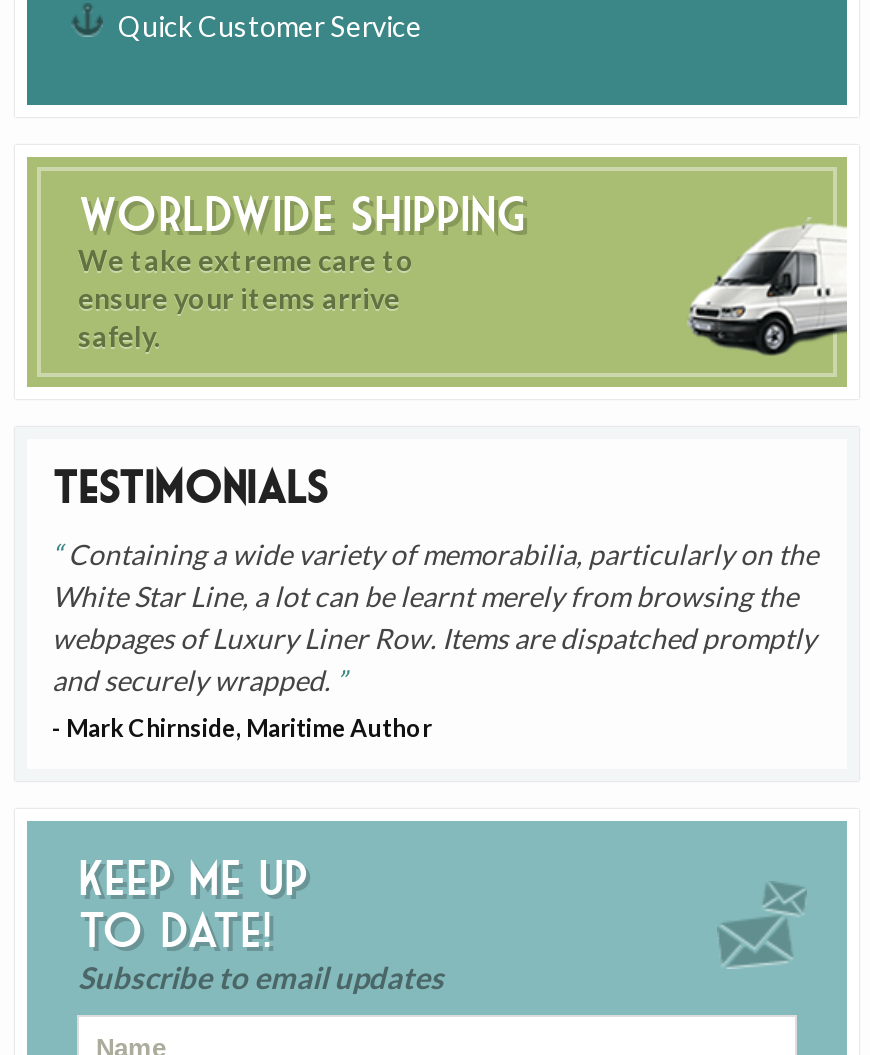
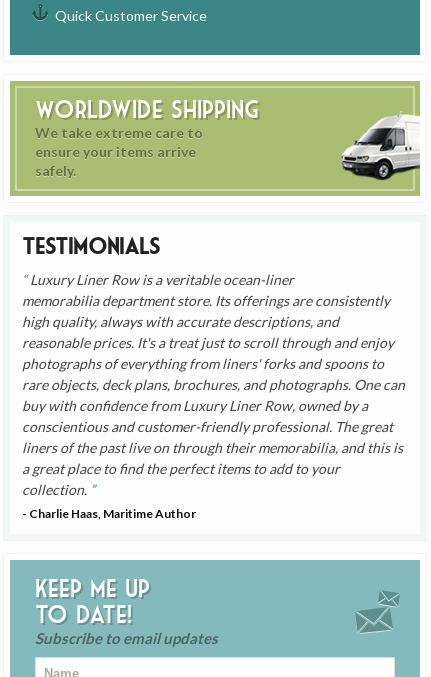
- Containing a wide variety of memorabilia, particularly on the
- White Star Line, a lot can be learnt merely from browsing the
- webpages of Luxury Liner Row. Items are dispatched promptly
- and securely wrapped.
- - Mark Chirnside, Maritime Author
+ Luxury Liner Row is a veritable ocean-liner
+ memorabilia department store. Its offerings are consistently
+ high quality, always with accurate descriptions, and
+ reasonable prices. It's a treat just to scroll through and enjoy
+ photographs of everything from liners' forks and spoons to
+ rare objects, deck plans, brochures, and photographs. One can
+ buy with confidence from Luxury Liner Row, owned by a
+ conscientious and customer-friendly professional. The great
+ liners of the past live on through their memorabilia, and this is
+ a great place to find the perfect items to add to your
+ collection.
+ - Charlie Haas, Maritime Author
